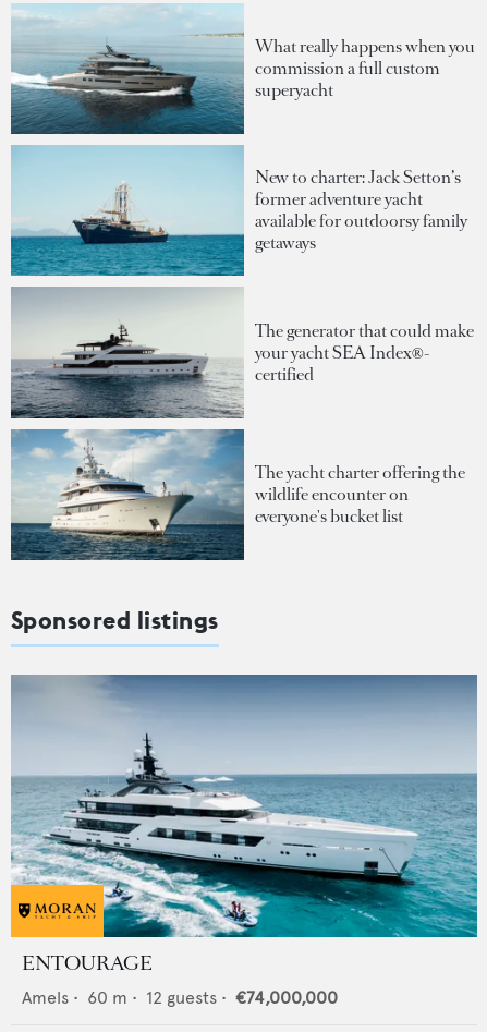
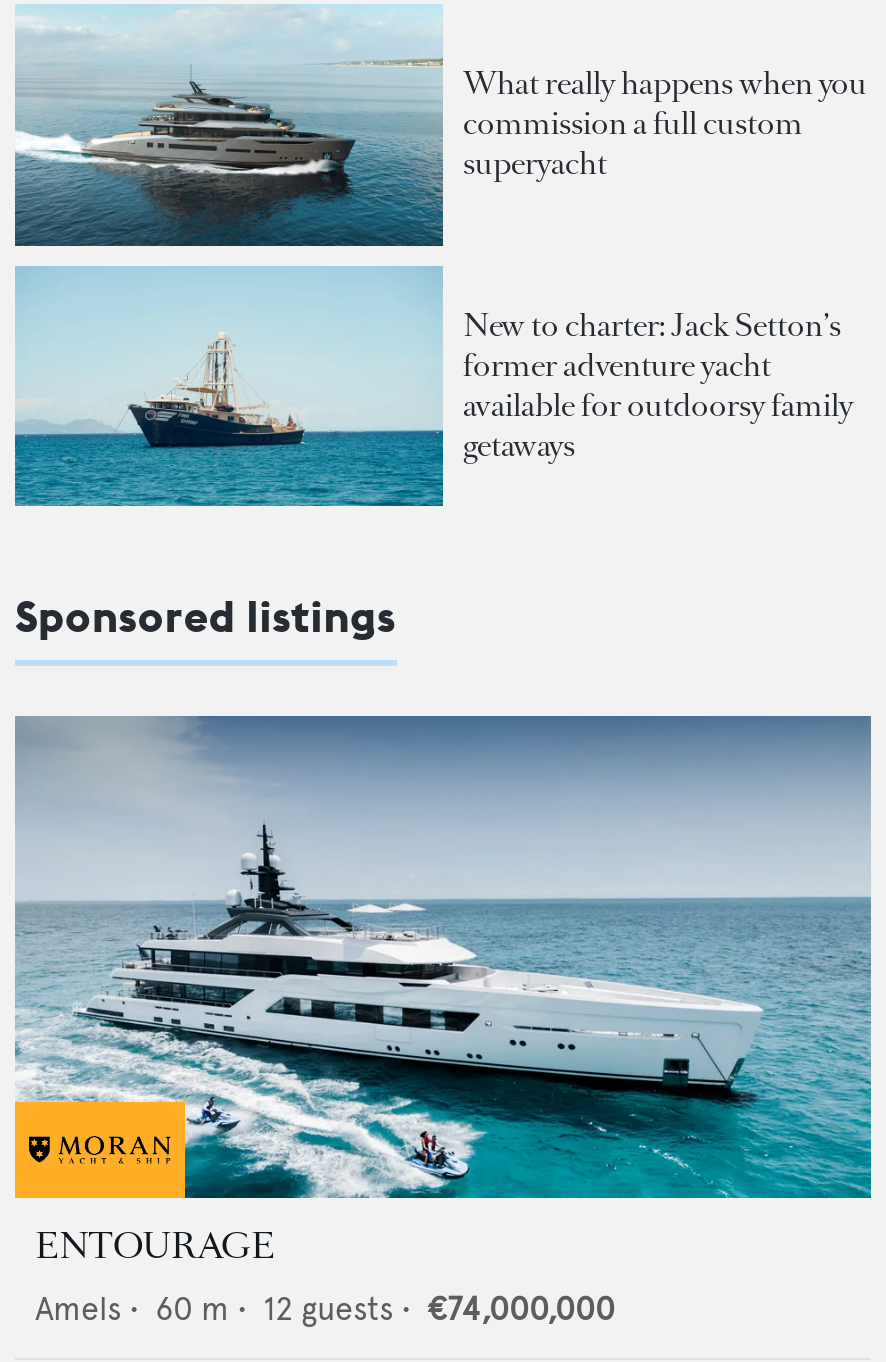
- [image]
- The generator that could make
- your yacht SEA Index®-
- certified

- [image]
- The yacht charter offering the
- wildlife encounter on
- everyone's bucket list
